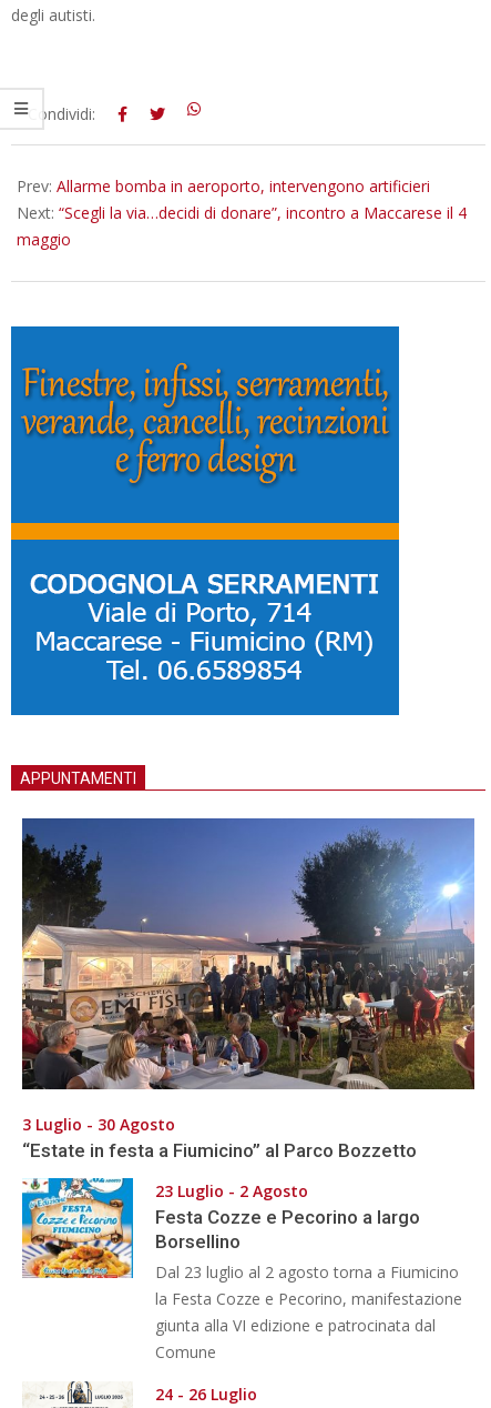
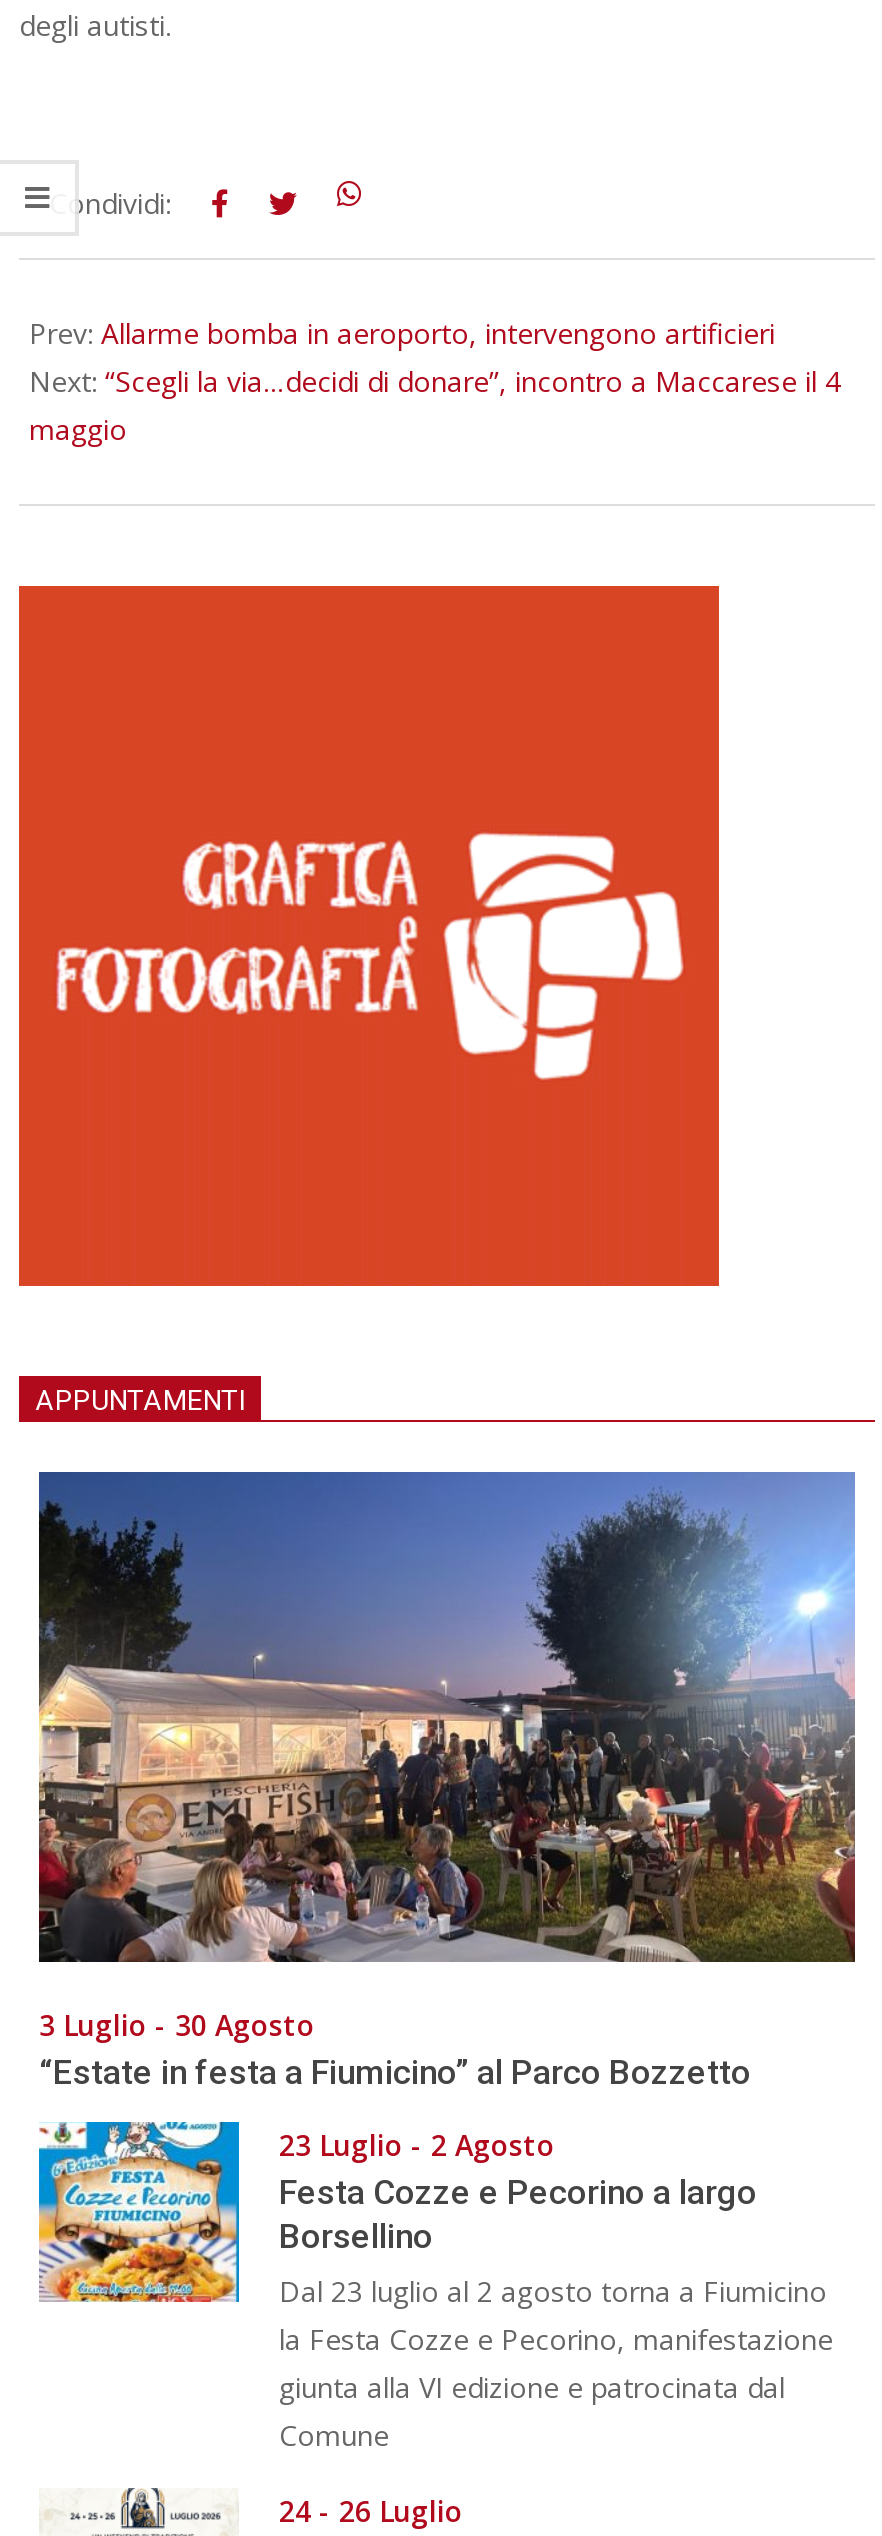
- [image]
+ [image]
